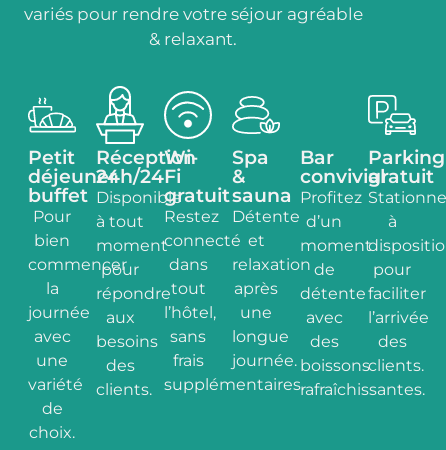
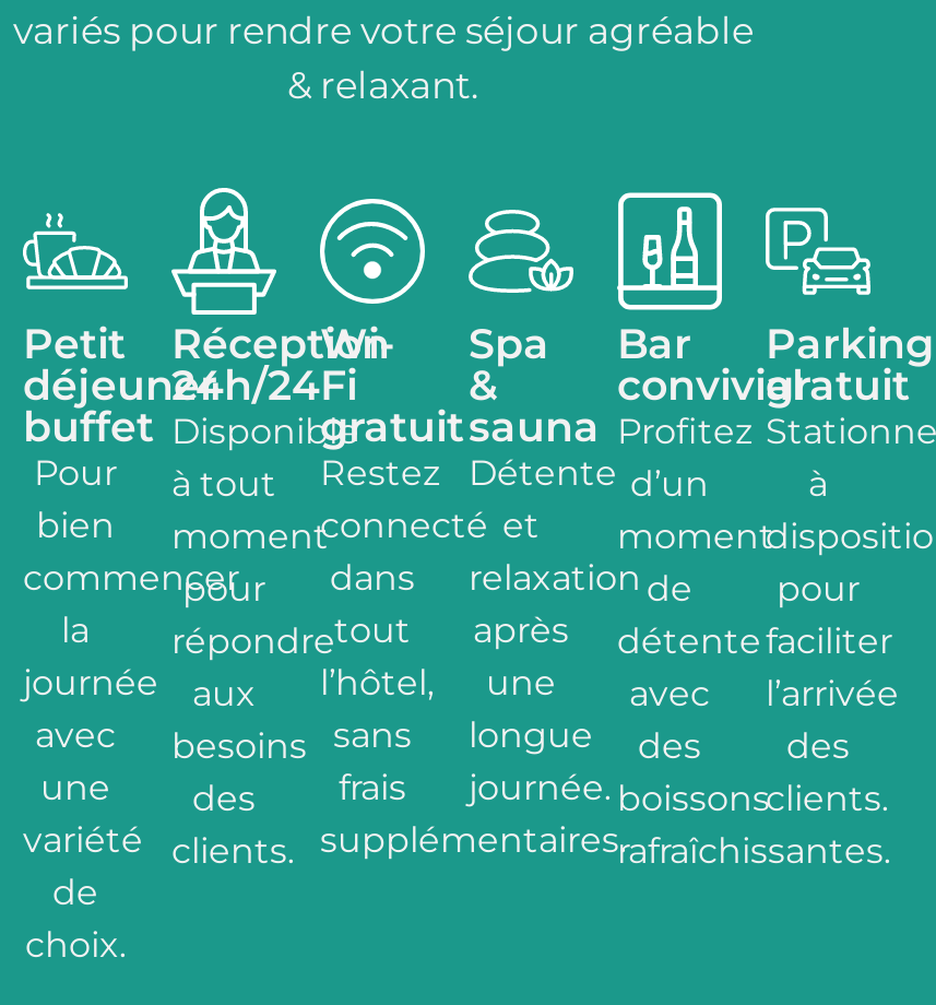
+ [image]
